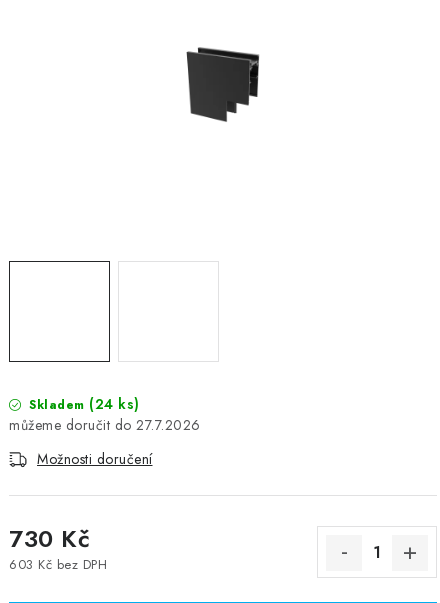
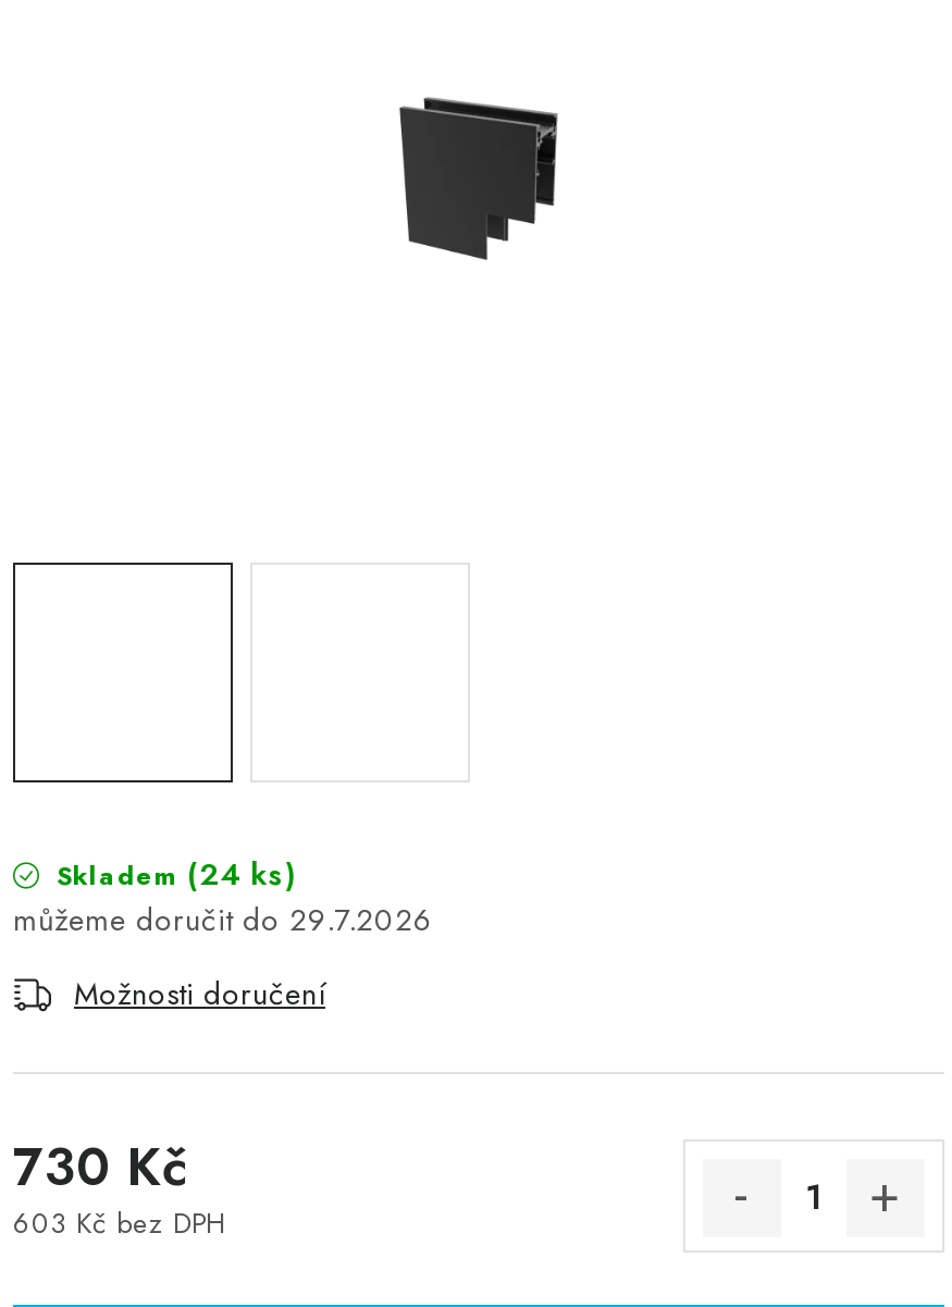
- 27.7.2026
+ 29.7.2026
